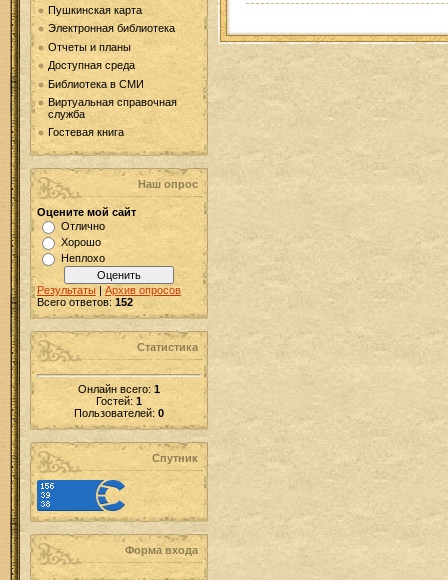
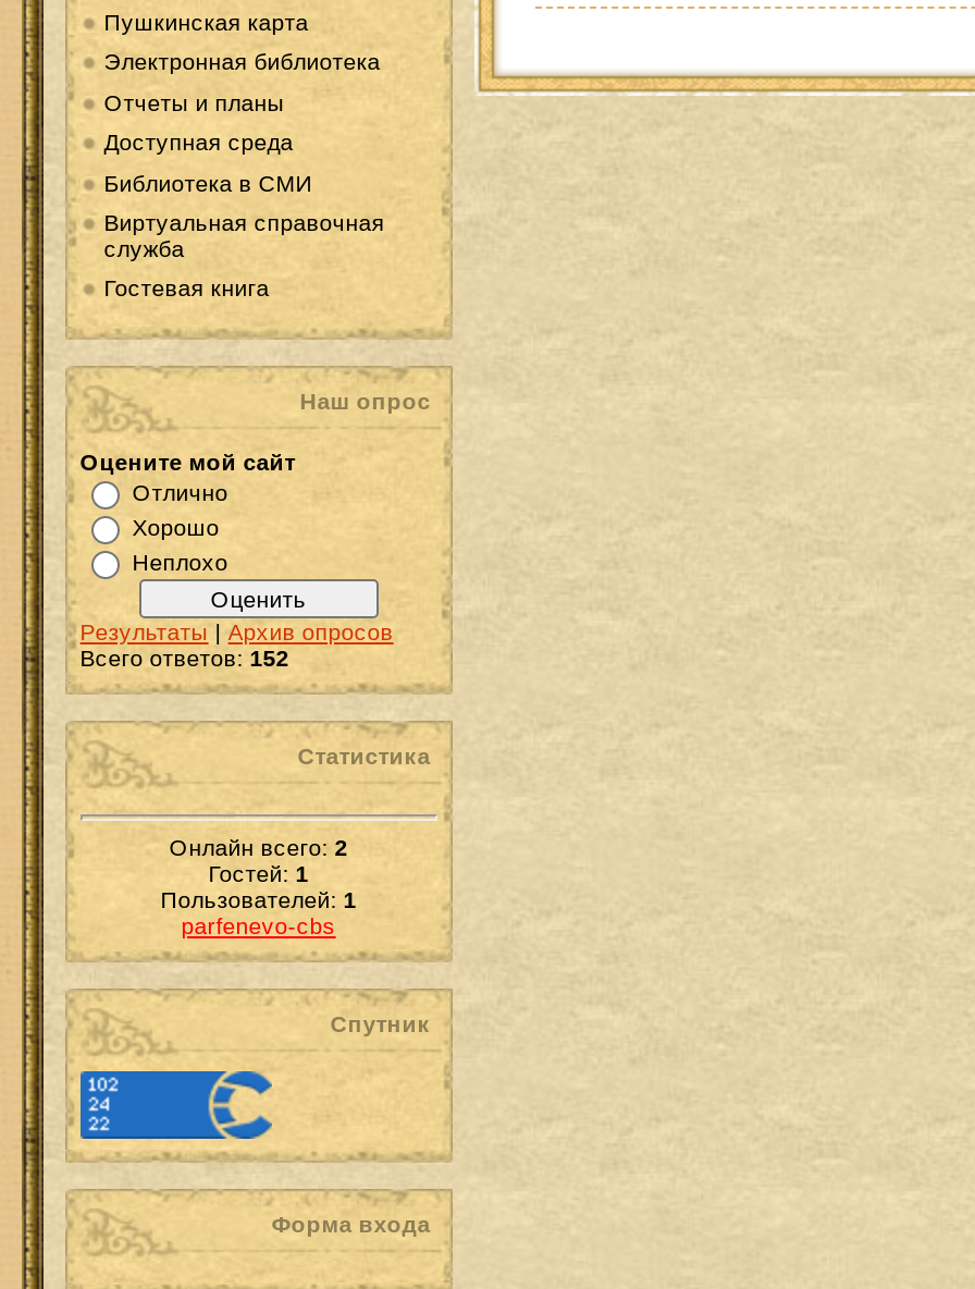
- Онлайн всего: 1
+ Онлайн всего: 2

- Пользователей: 0
+ Пользователей: 1
+ parfenevo-cbs
